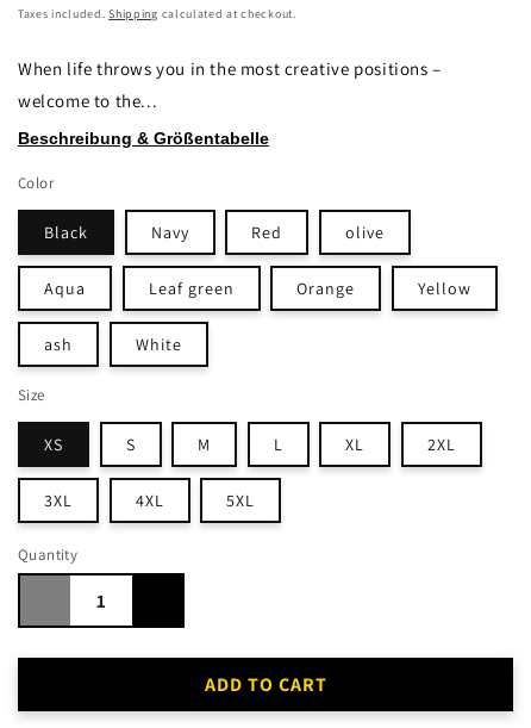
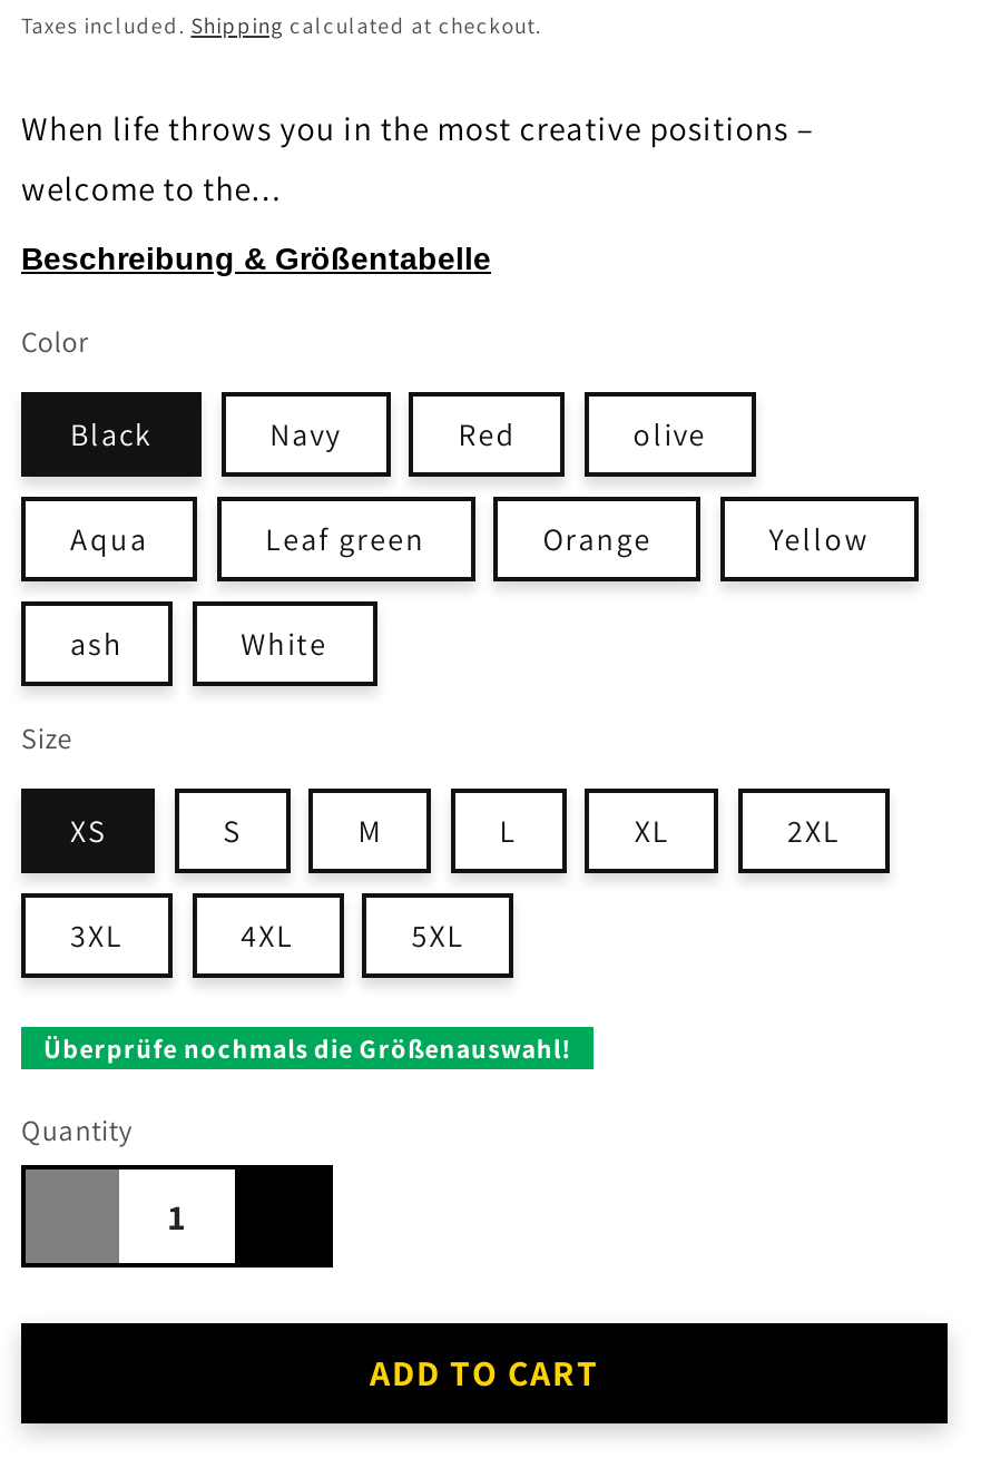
+ Überprüfe nochmals die Größenauswahl!
